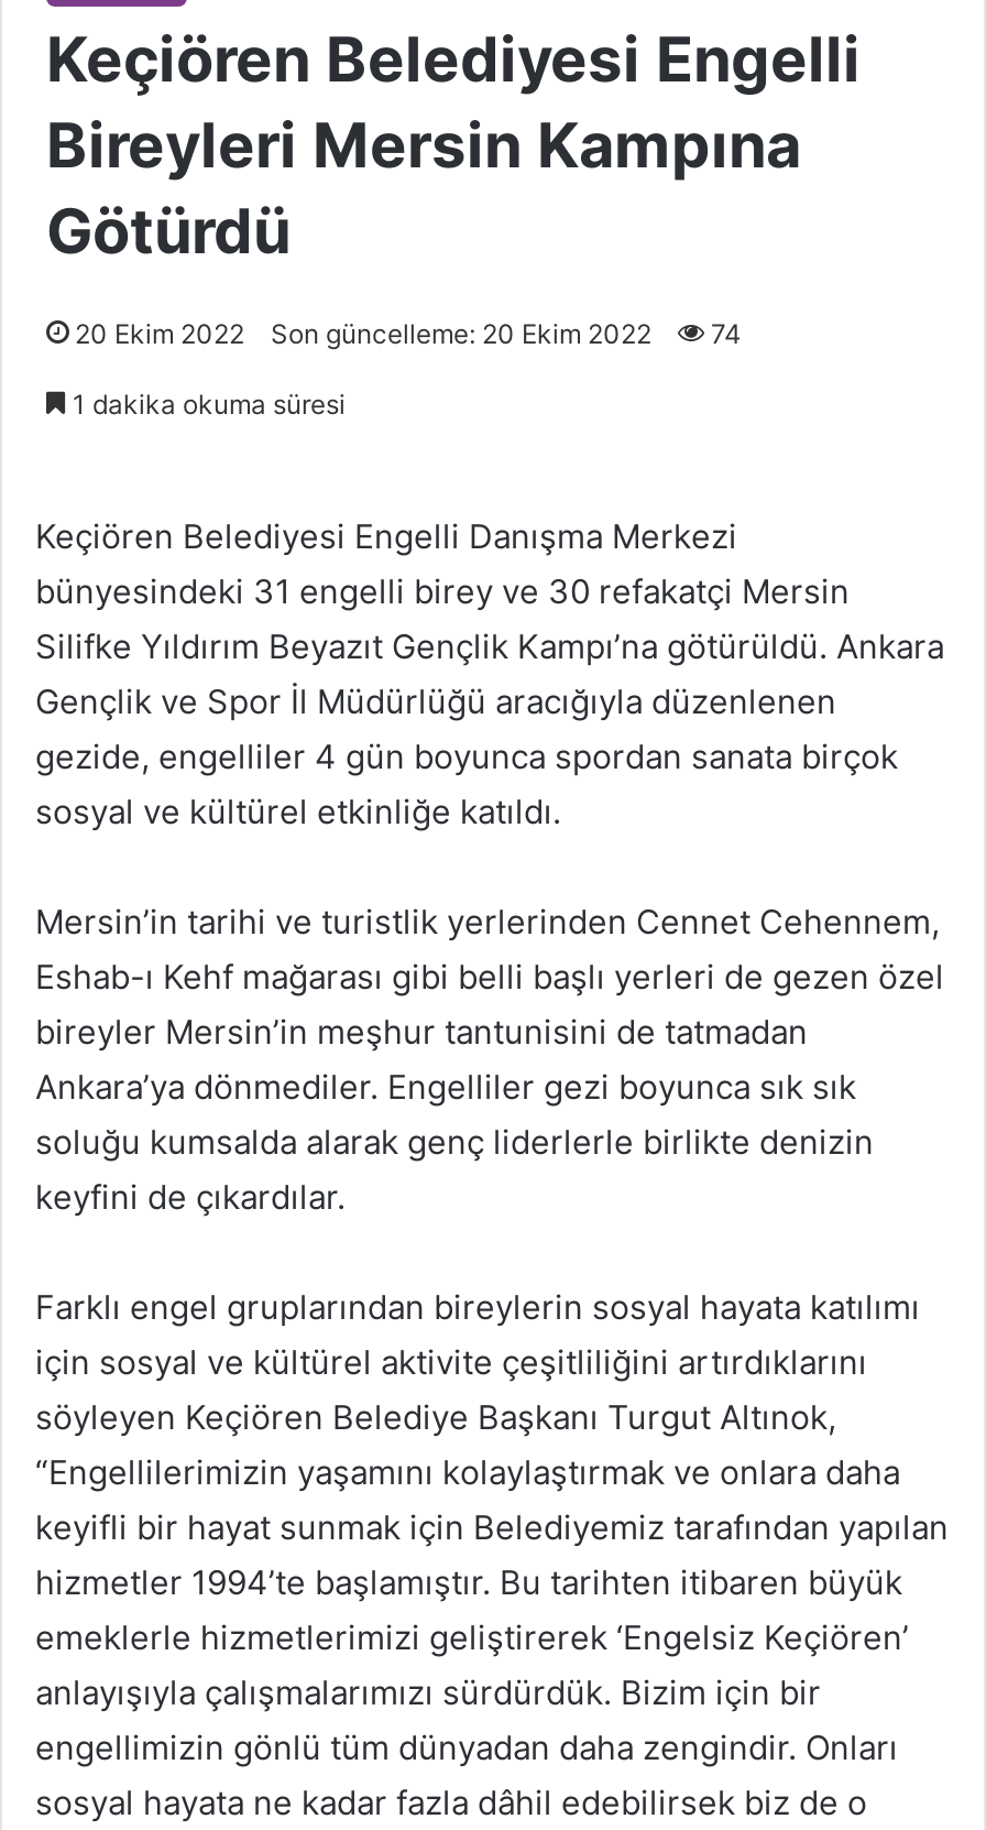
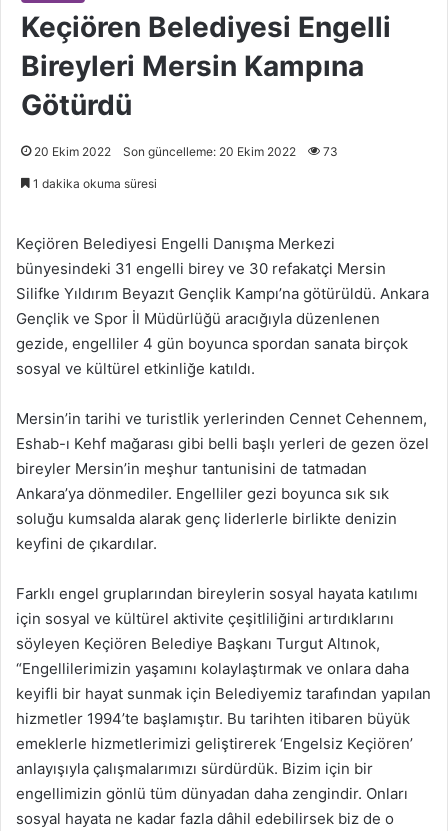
- 20 Ekim 2022 Son güncelleme: 20 Ekim 2022 74
+ 20 Ekim 2022 Son güncelleme: 20 Ekim 2022 73
